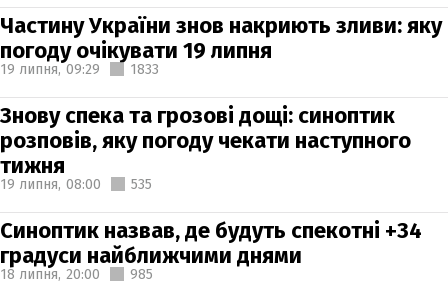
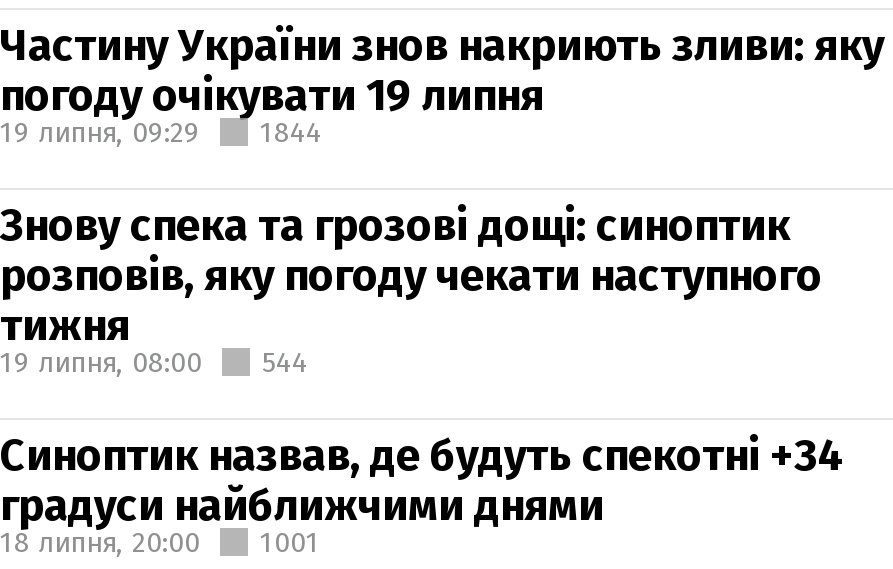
- 19 липня, 09:29 1833
+ 19 липня, 09:29 1844

- 19 липня, 08:00 535
+ 19 липня, 08:00 544

- 18 липня, 20:00 985
+ 18 липня, 20:00 1001
